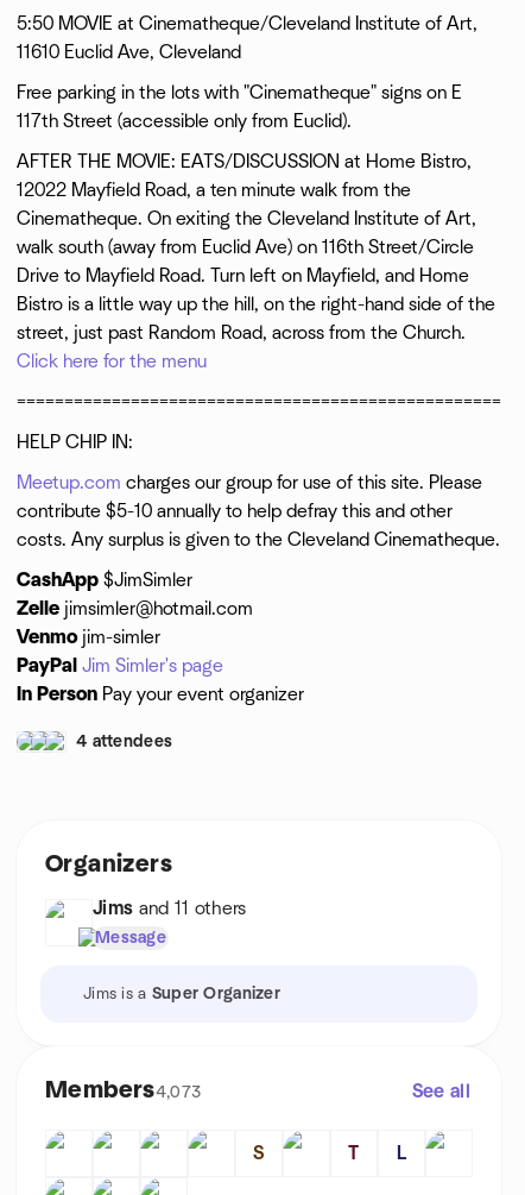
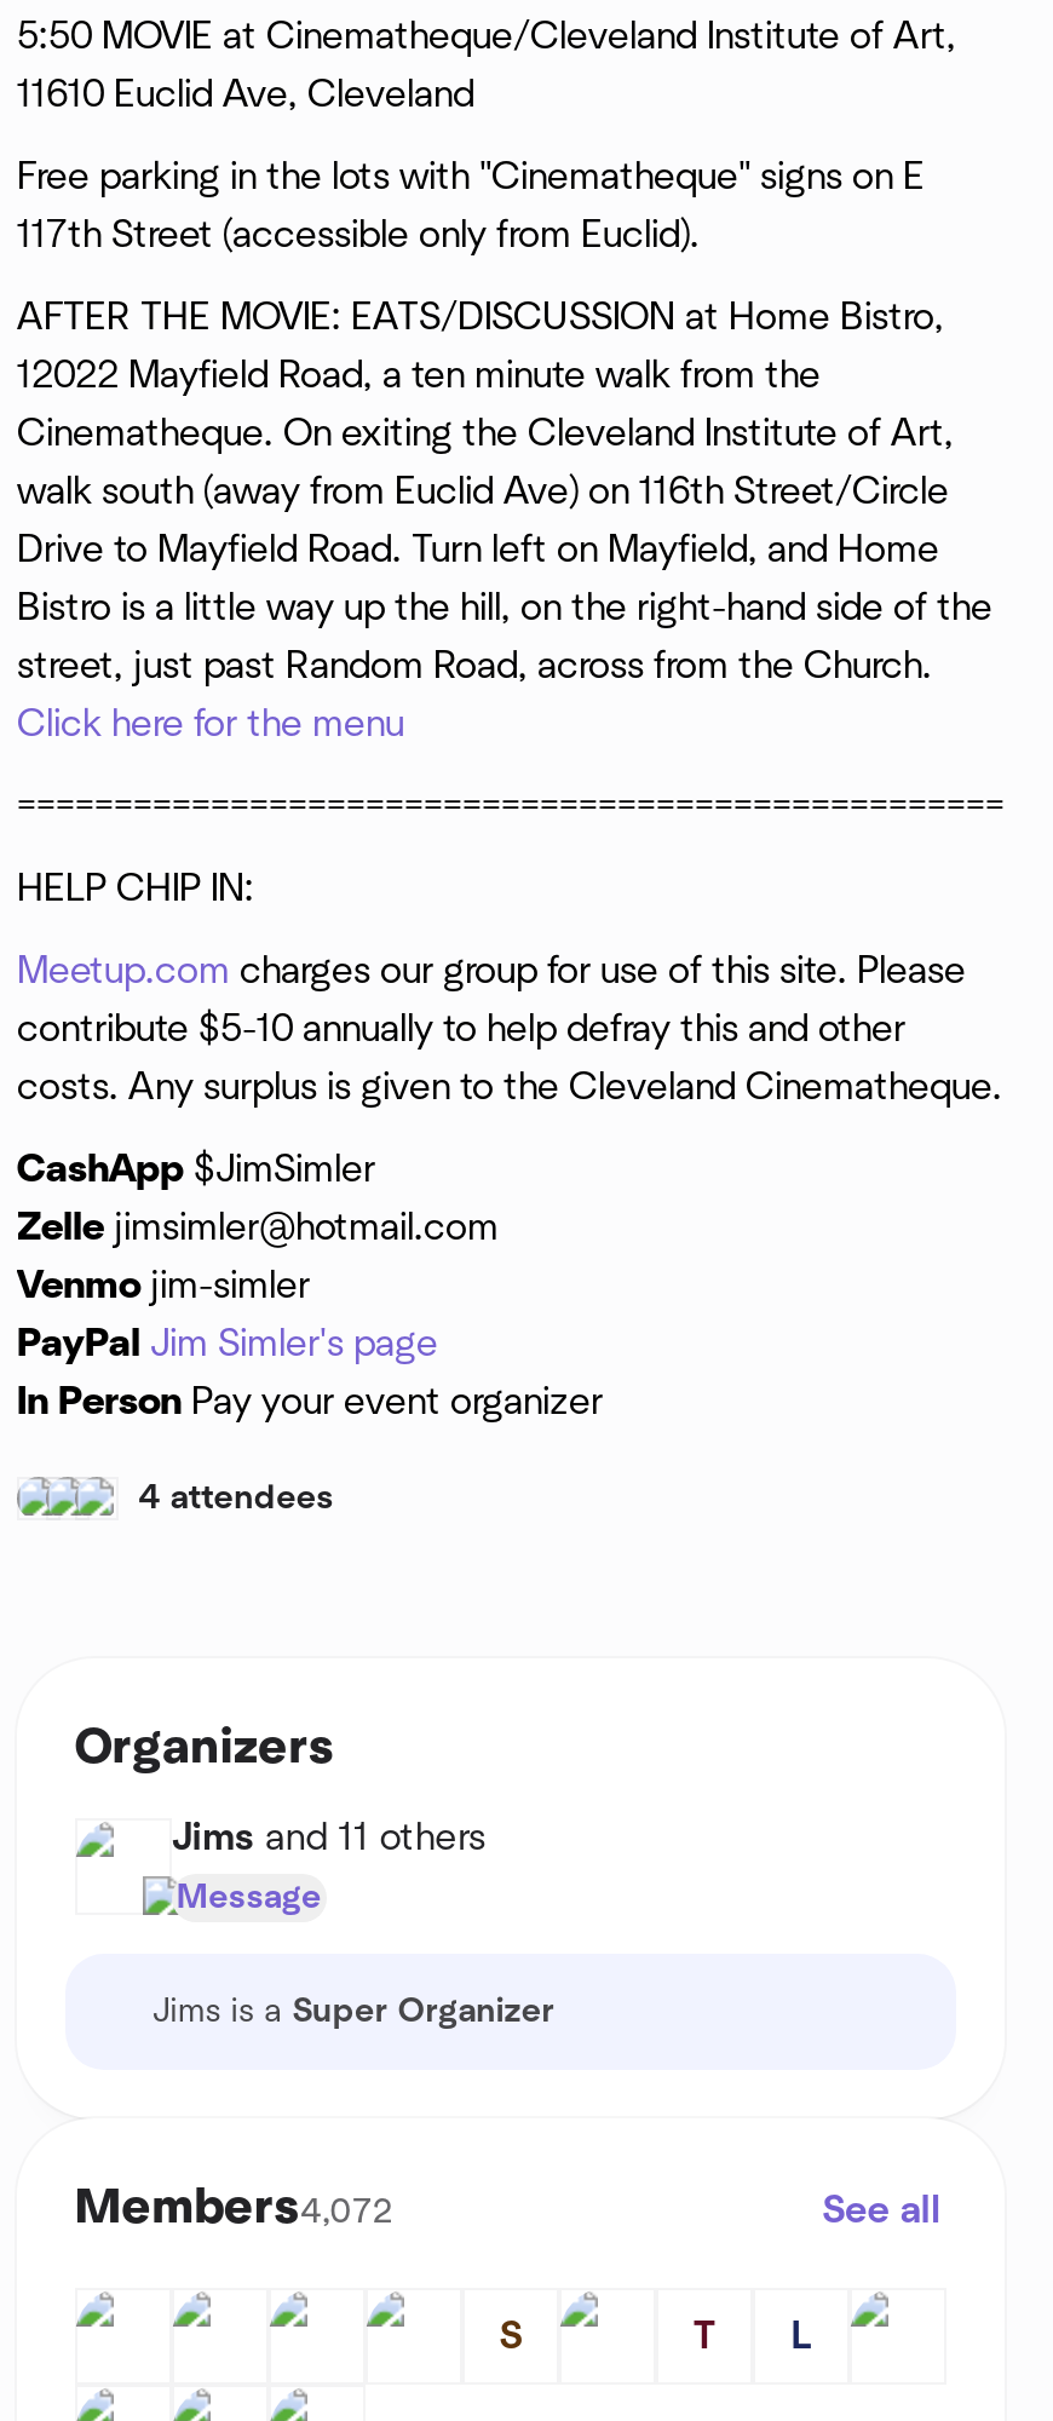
- Members4,073
+ Members4,072
